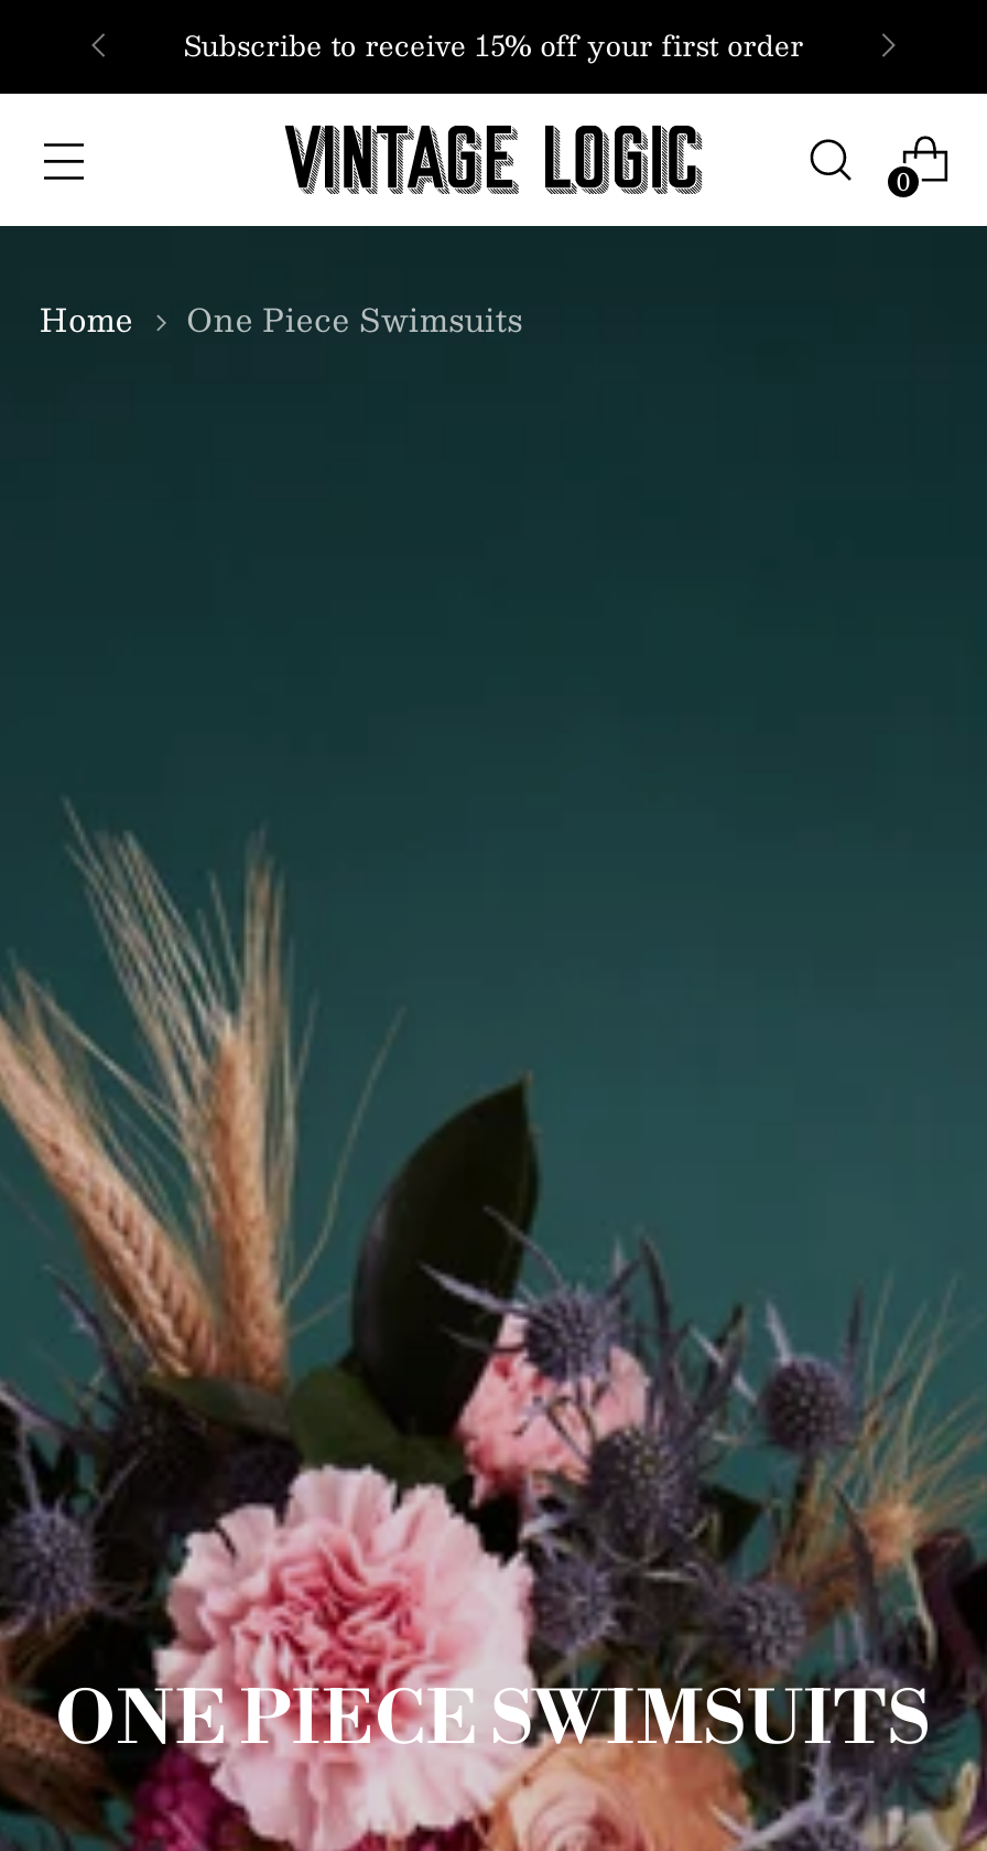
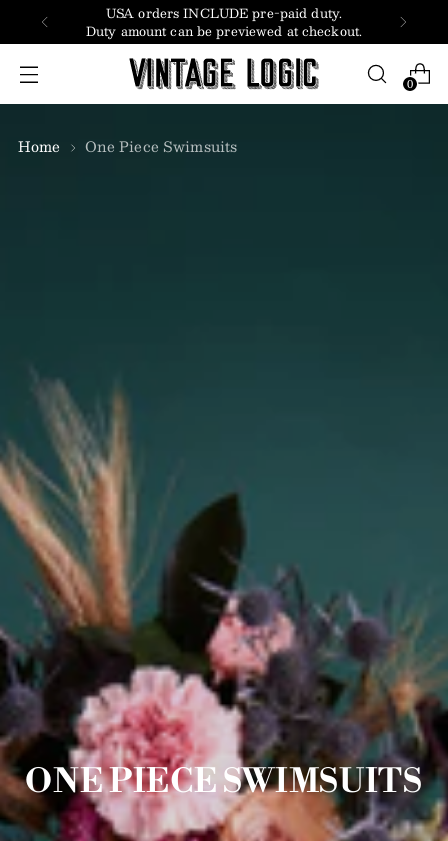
- Subscribe to receive 15% off your first order
+ USA orders INCLUDE pre-paid duty.
+ Duty amount can be previewed at checkout.
